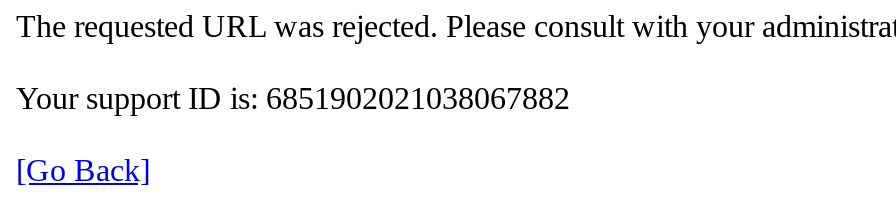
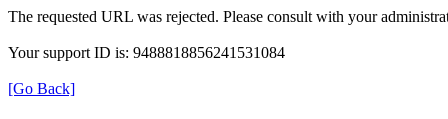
- Your support ID is: 6851902021038067882
+ Your support ID is: 9488818856241531084
